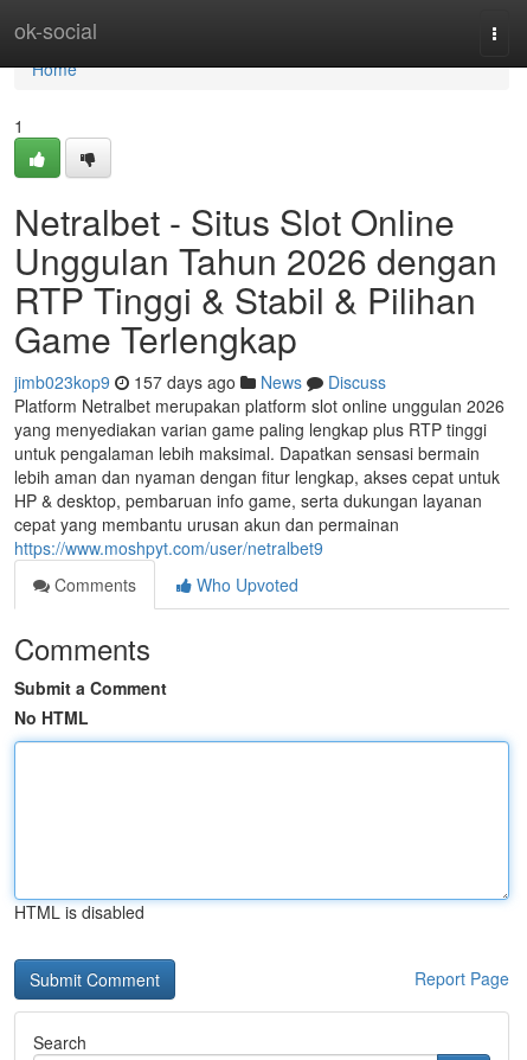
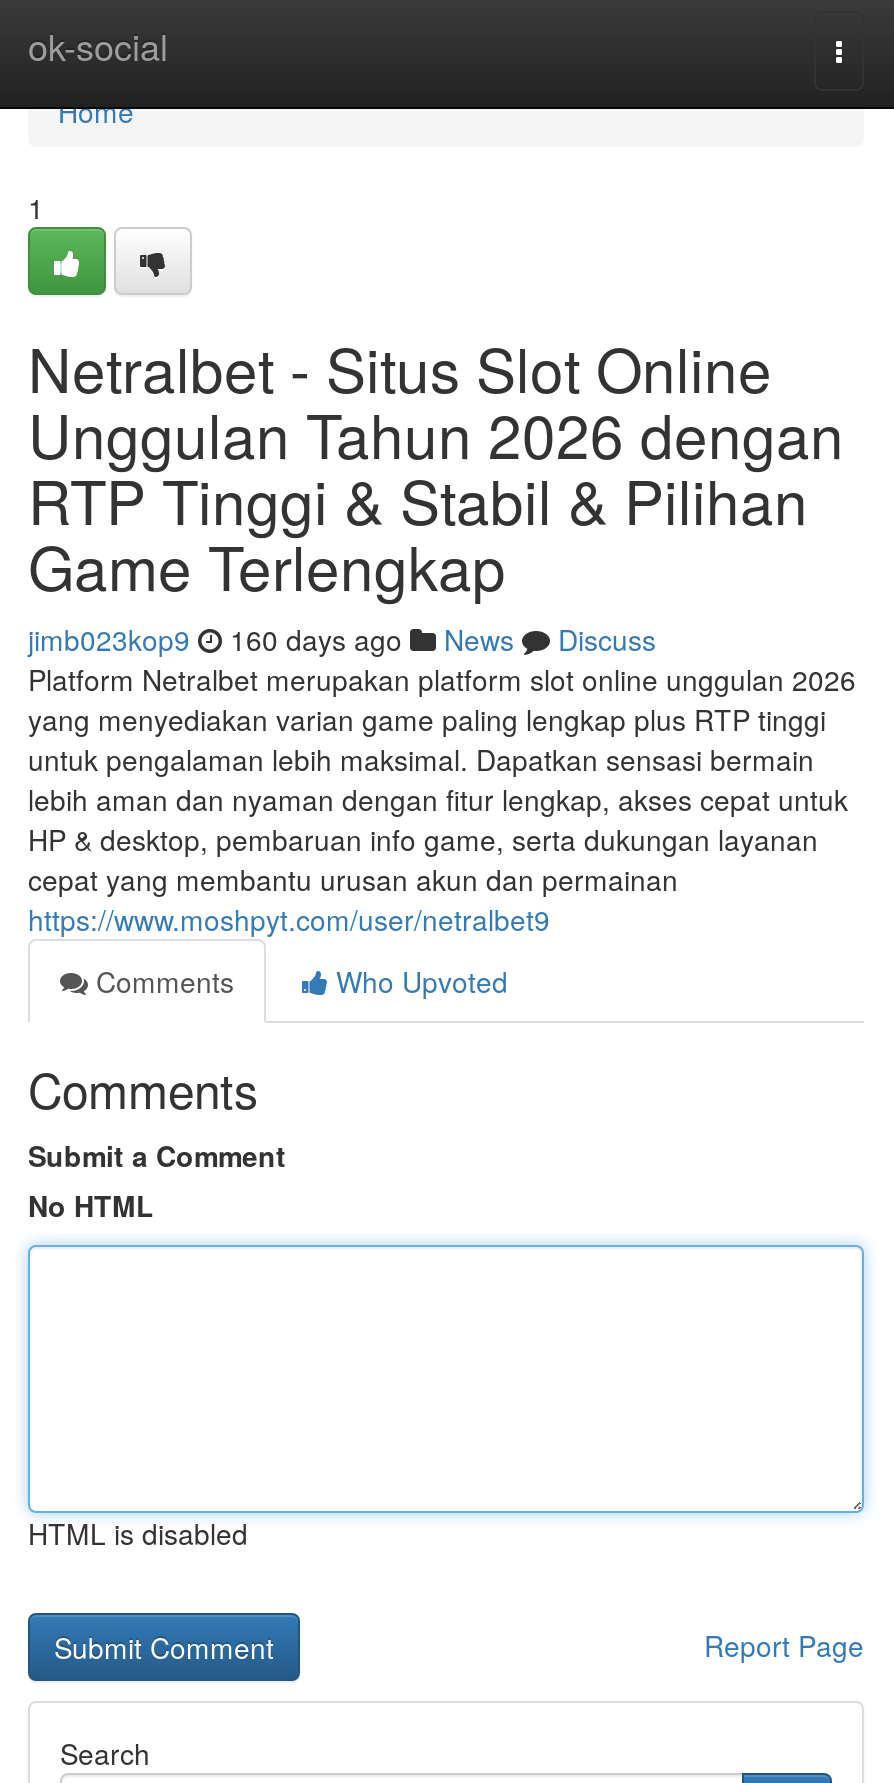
- jimb023kop9 157 days ago News Discuss
+ jimb023kop9 160 days ago News Discuss
